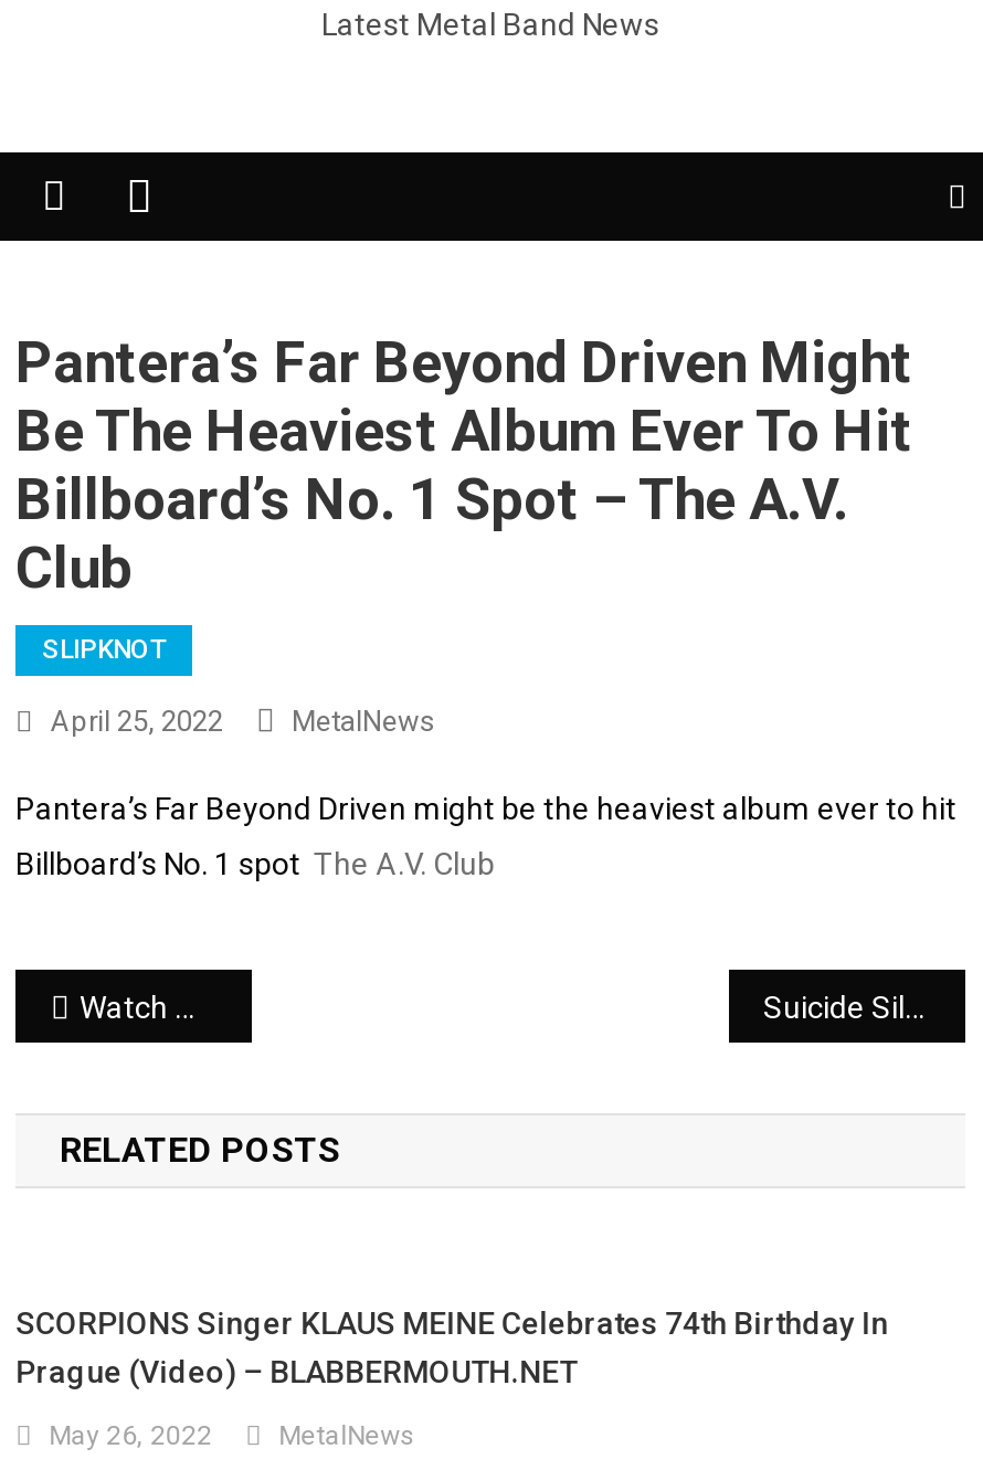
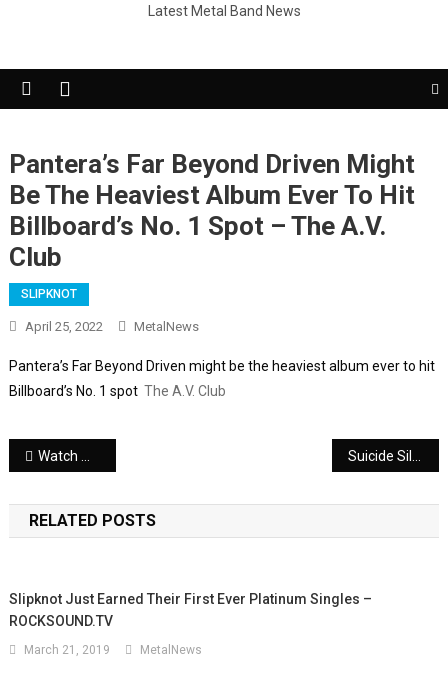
- SCORPIONS Singer KLAUS MEINE Celebrates 74th Birthday In
- Prague (Video) – BLABBERMOUTH.NET
+ Slipknot Just Earned Their First Ever Platinum Singles –
+ ROCKSOUND.TV

- May 26, 2022
+ March 21, 2019
